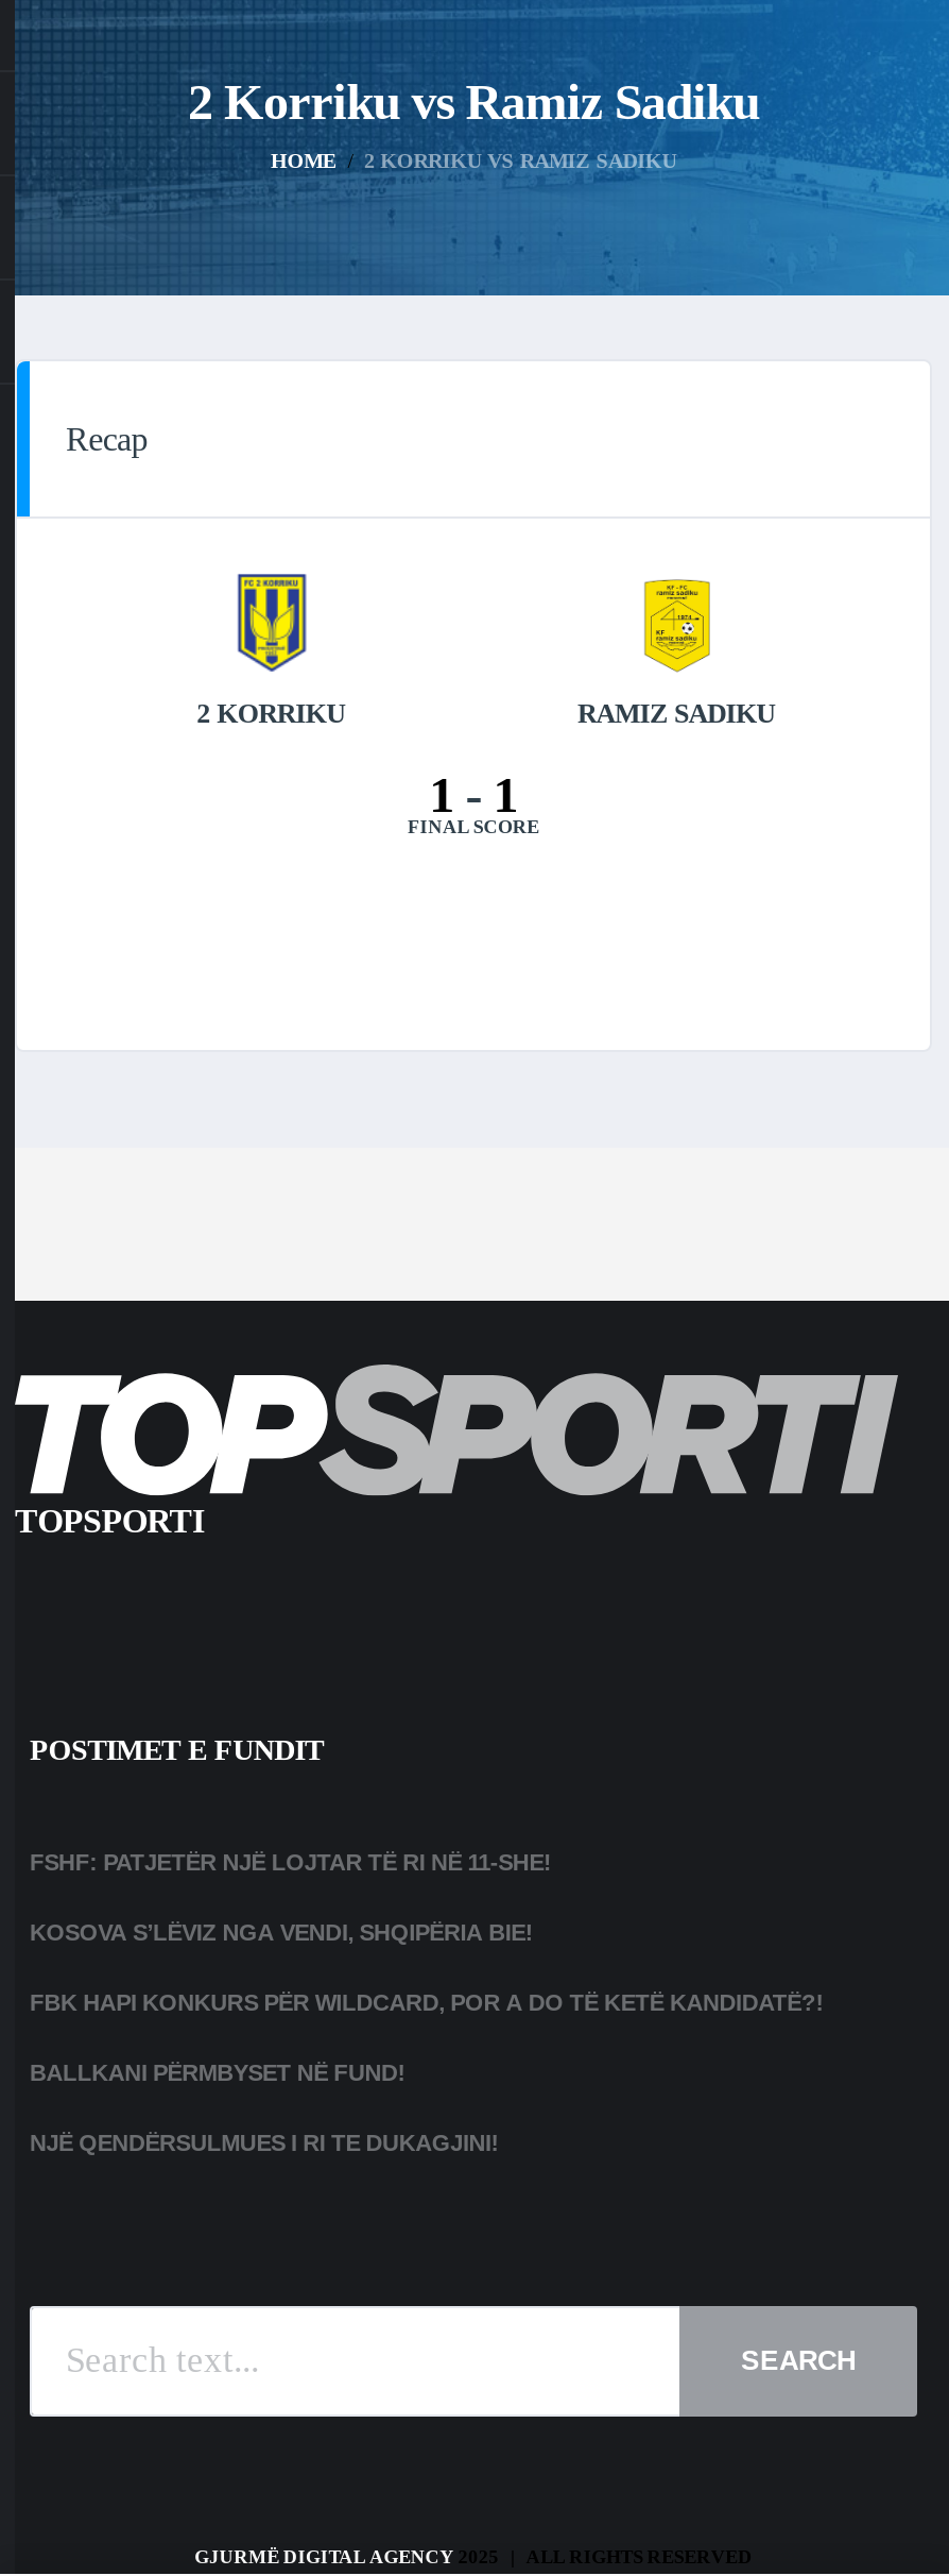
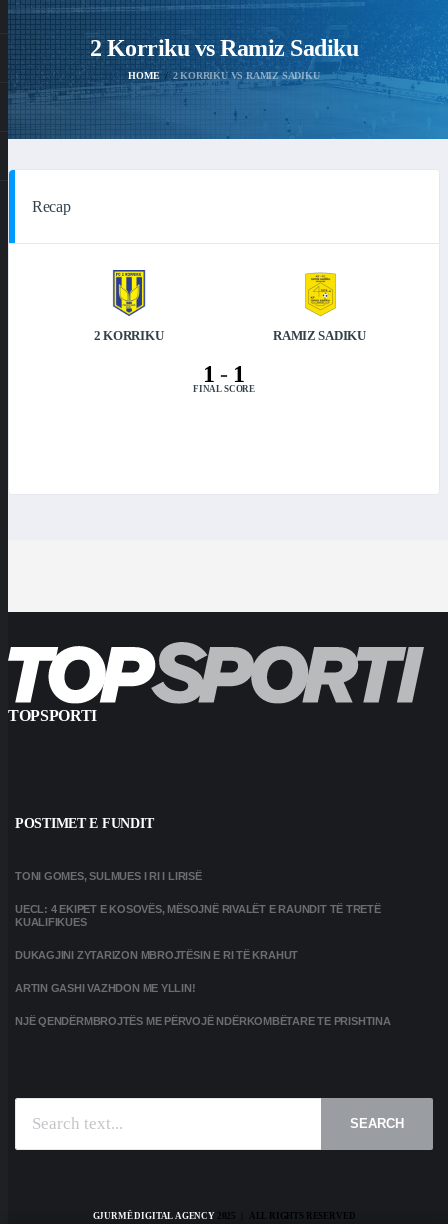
- FSHF: PATJETËR NJË LOJTAR TË RI NË 11-SHE!
+ TONI GOMES, SULMUES I RI I LIRISË

- KOSOVA S’LËVIZ NGA VENDI, SHQIPËRIA BIE!
+ UECL: 4 EKIPET E KOSOVËS, MËSOJNË RIVALËT E RAUNDIT TË TRETË
+ KUALIFIKUES

- FBK HAPI KONKURS PËR WILDCARD, POR A DO TË KETË KANDIDATË?!
+ DUKAGJINI ZYTARIZON MBROJTËSIN E RI TË KRAHUT

- BALLKANI PËRMBYSET NË FUND!
+ ARTIN GASHI VAZHDON ME YLLIN!

- NJË QENDËRSULMUES I RI TE DUKAGJINI!
+ NJË QENDËRMBROJTËS ME PËRVOJË NDËRKOMBËTARE TE PRISHTINA
